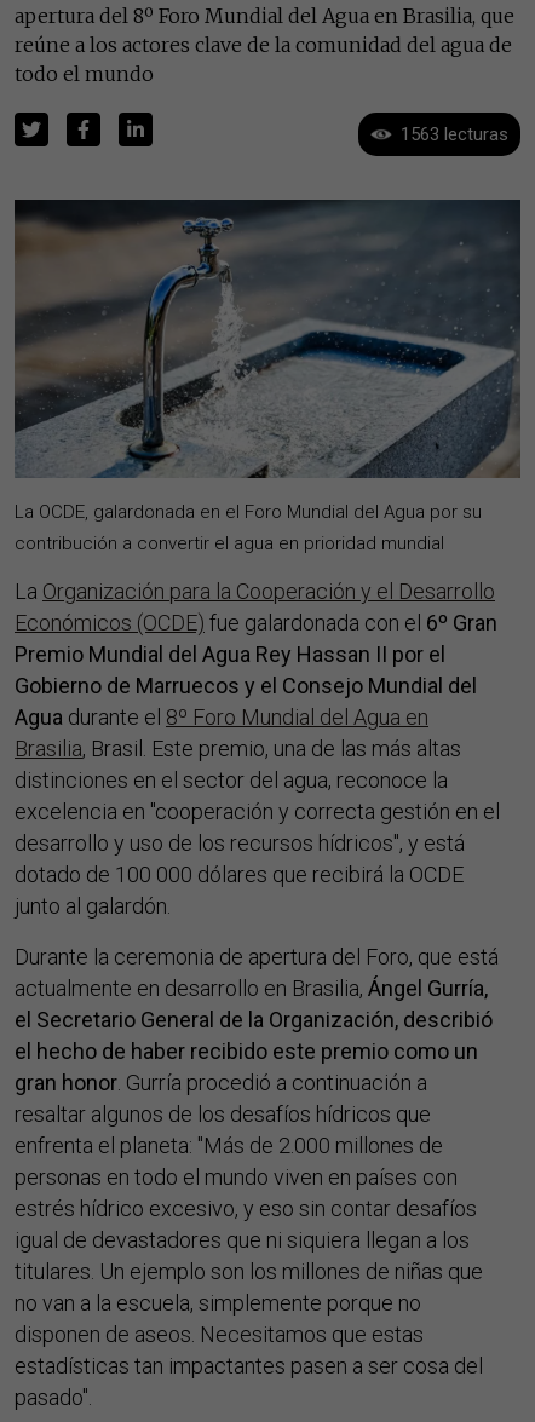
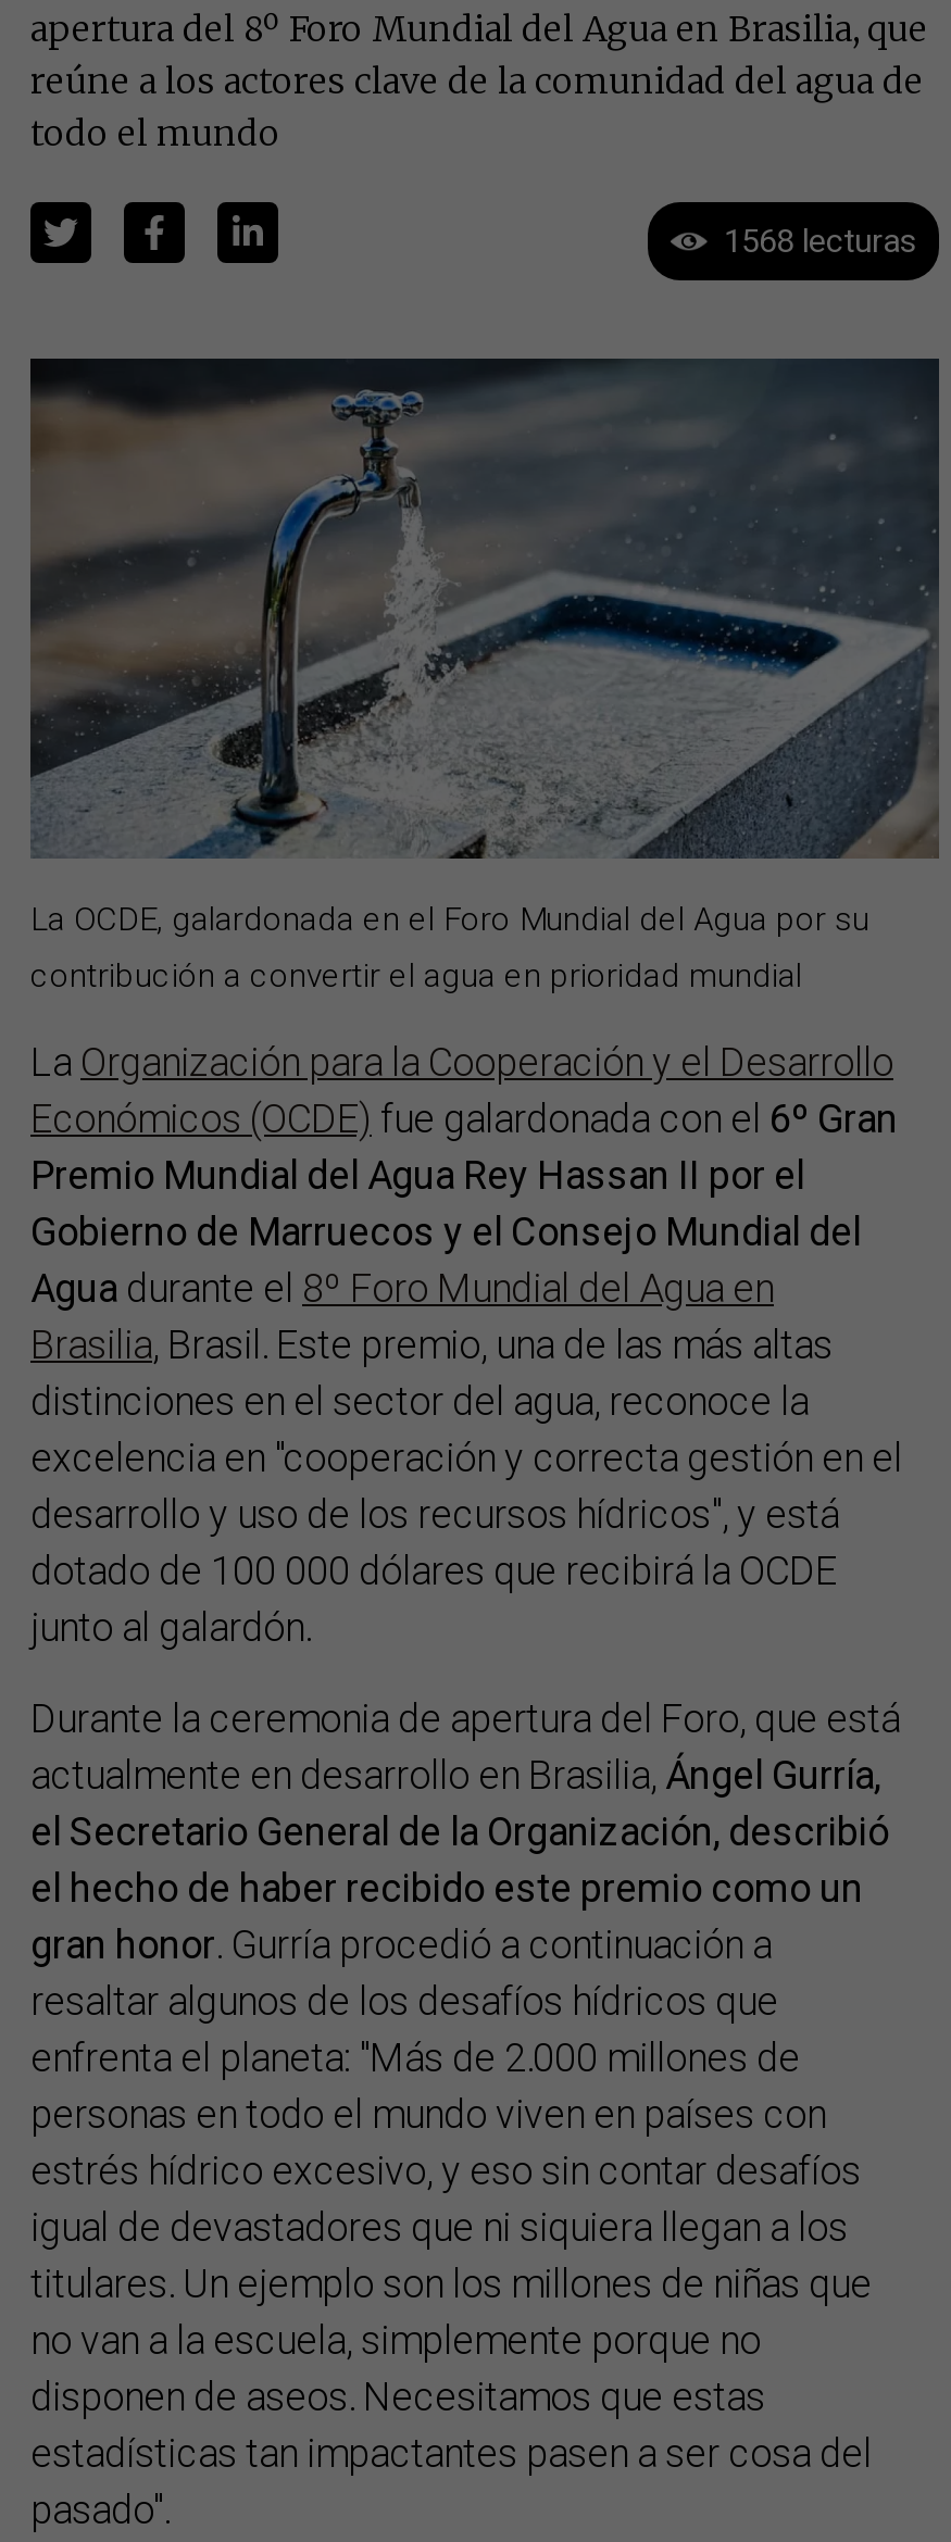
- 1563 lecturas
+ 1568 lecturas
